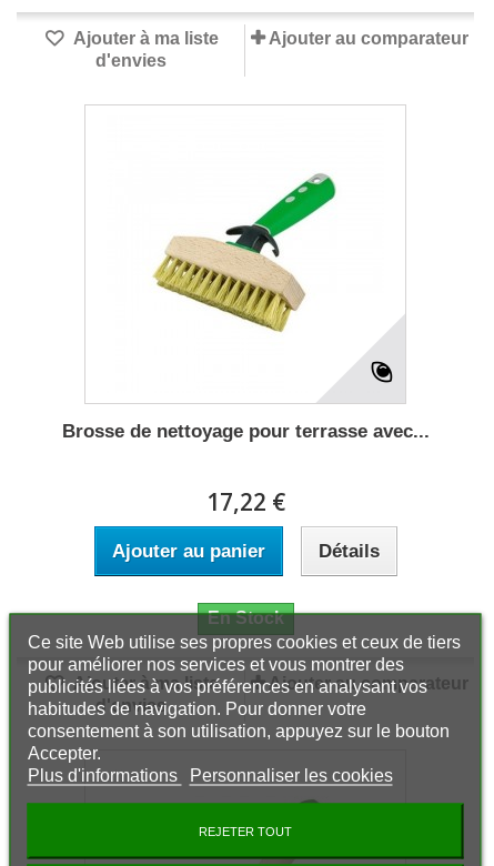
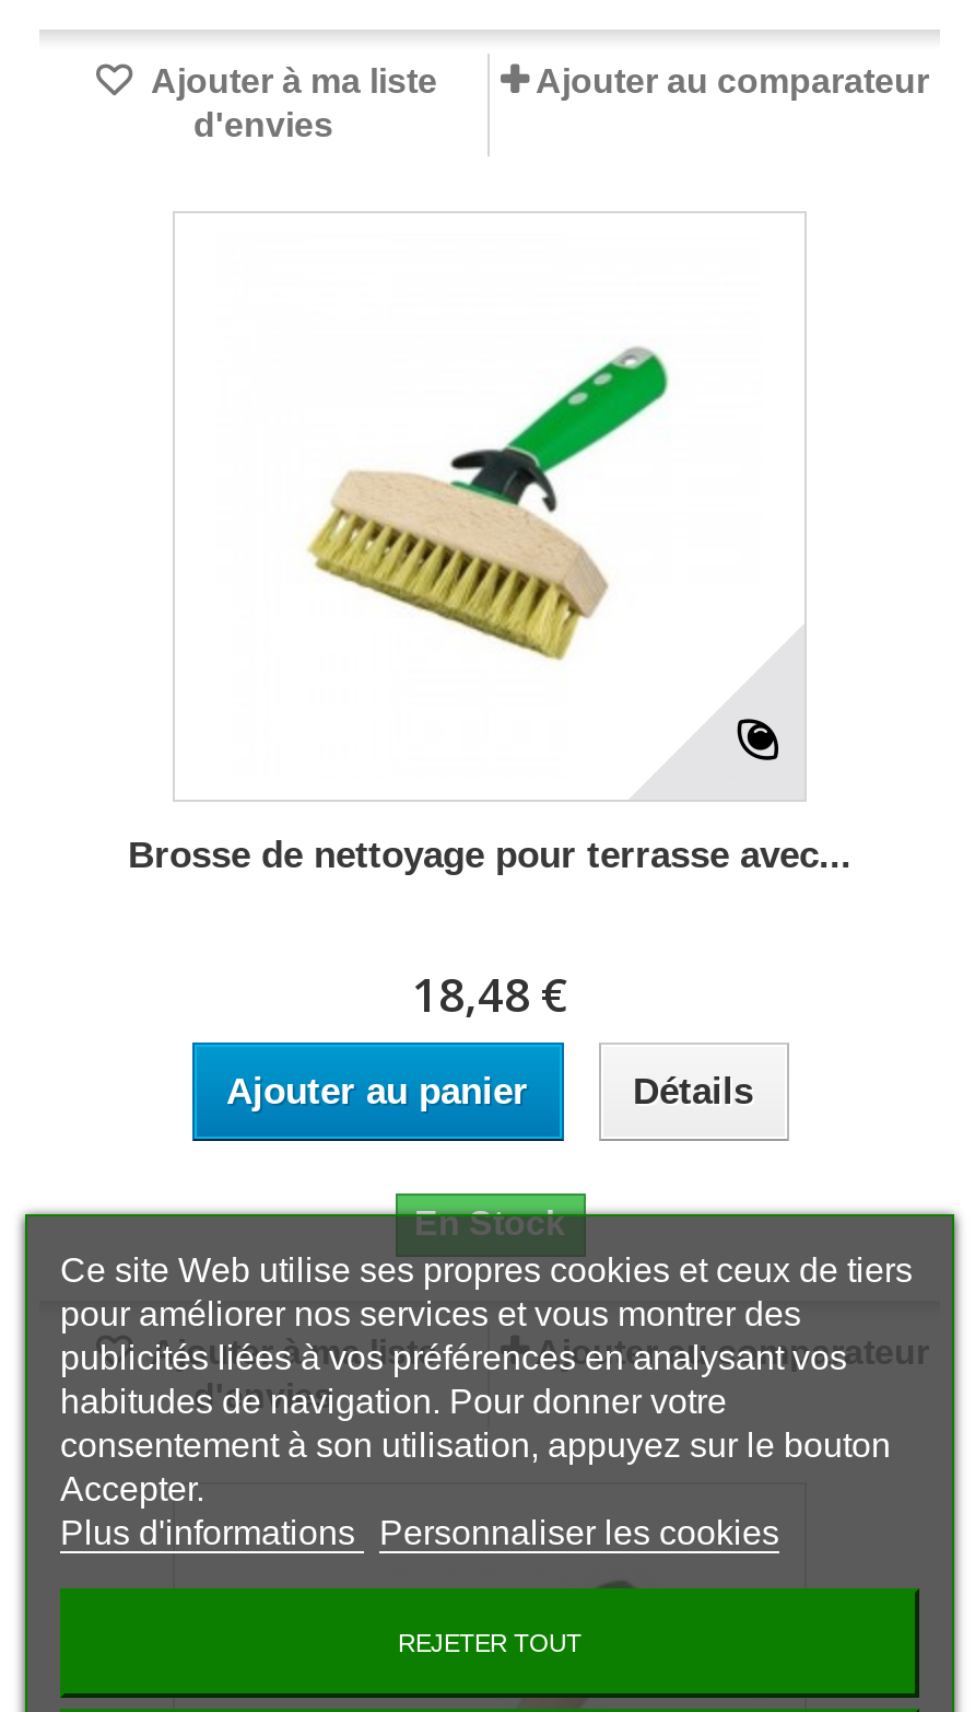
- 17,22 €
+ 18,48 €
